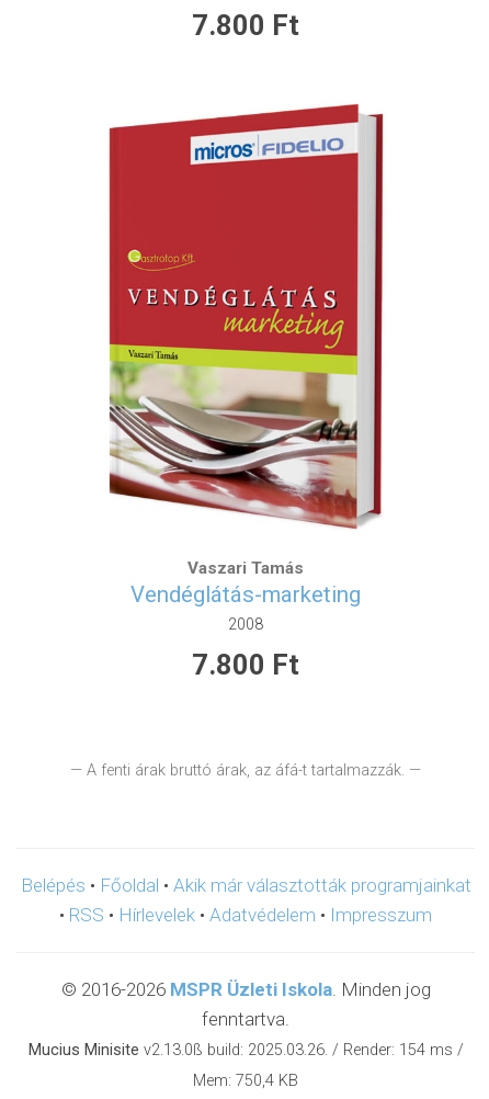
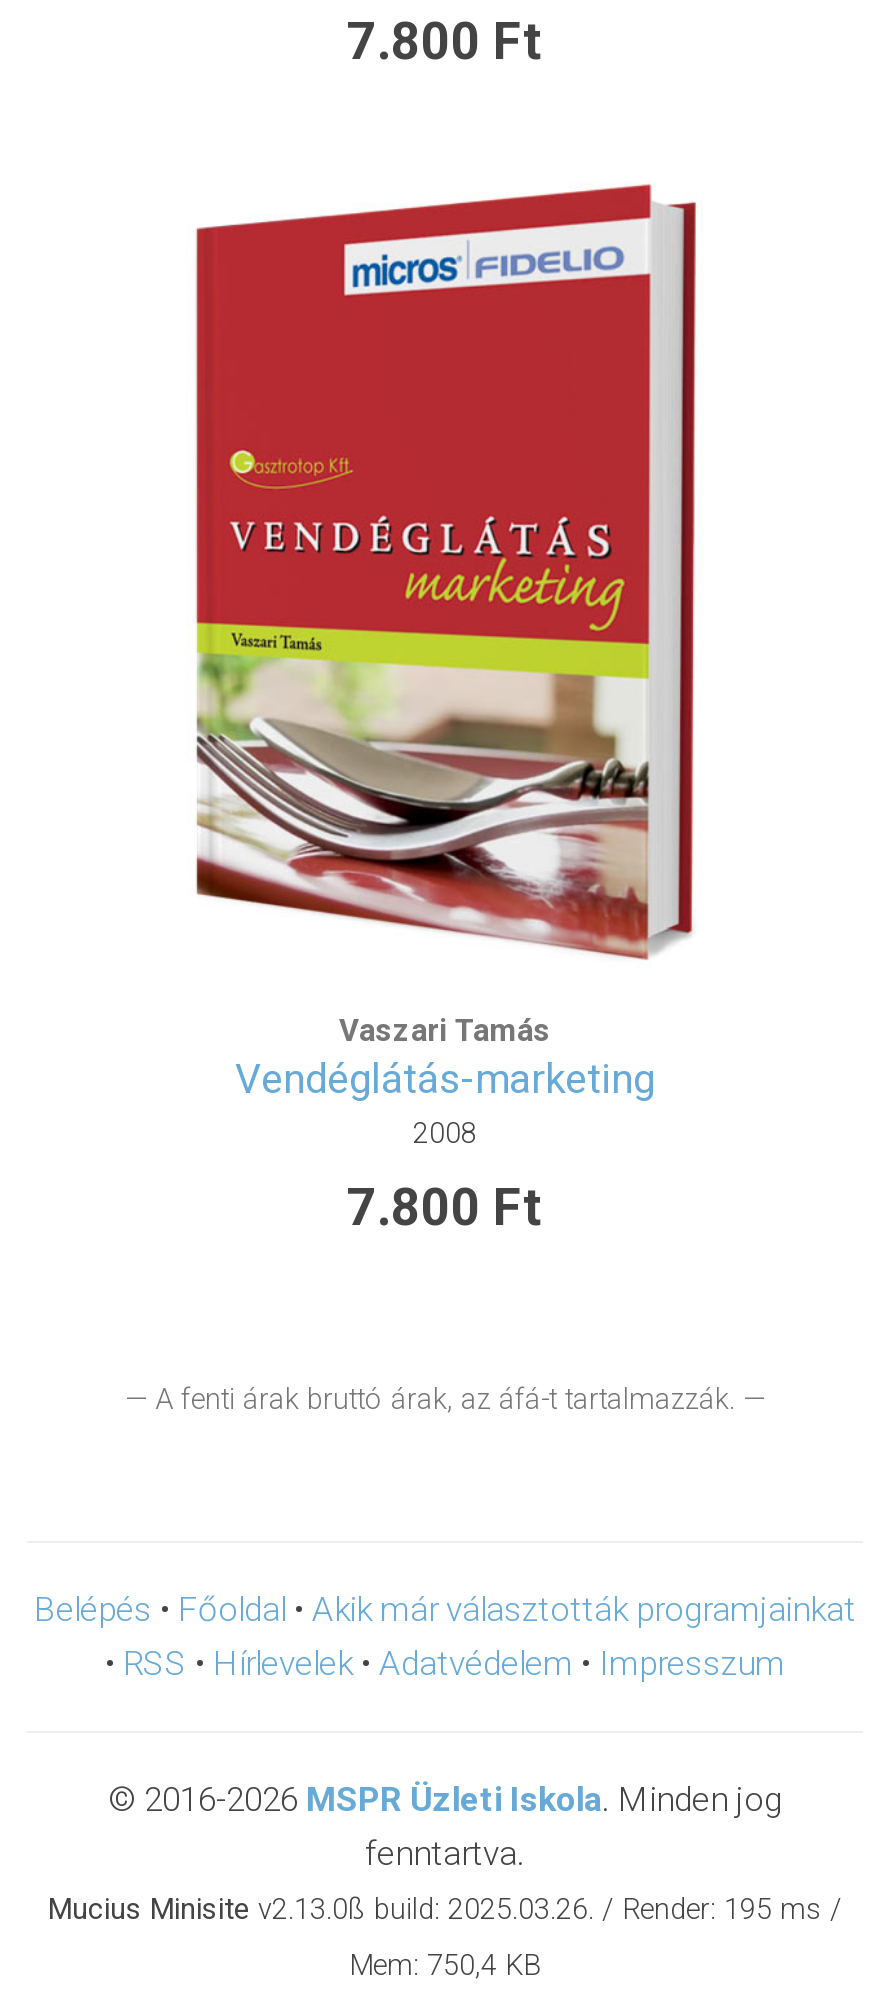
- Mucius Minisite v2.13.0ß build: 2025.03.26. / Render: 154 ms /
+ Mucius Minisite v2.13.0ß build: 2025.03.26. / Render: 195 ms /
